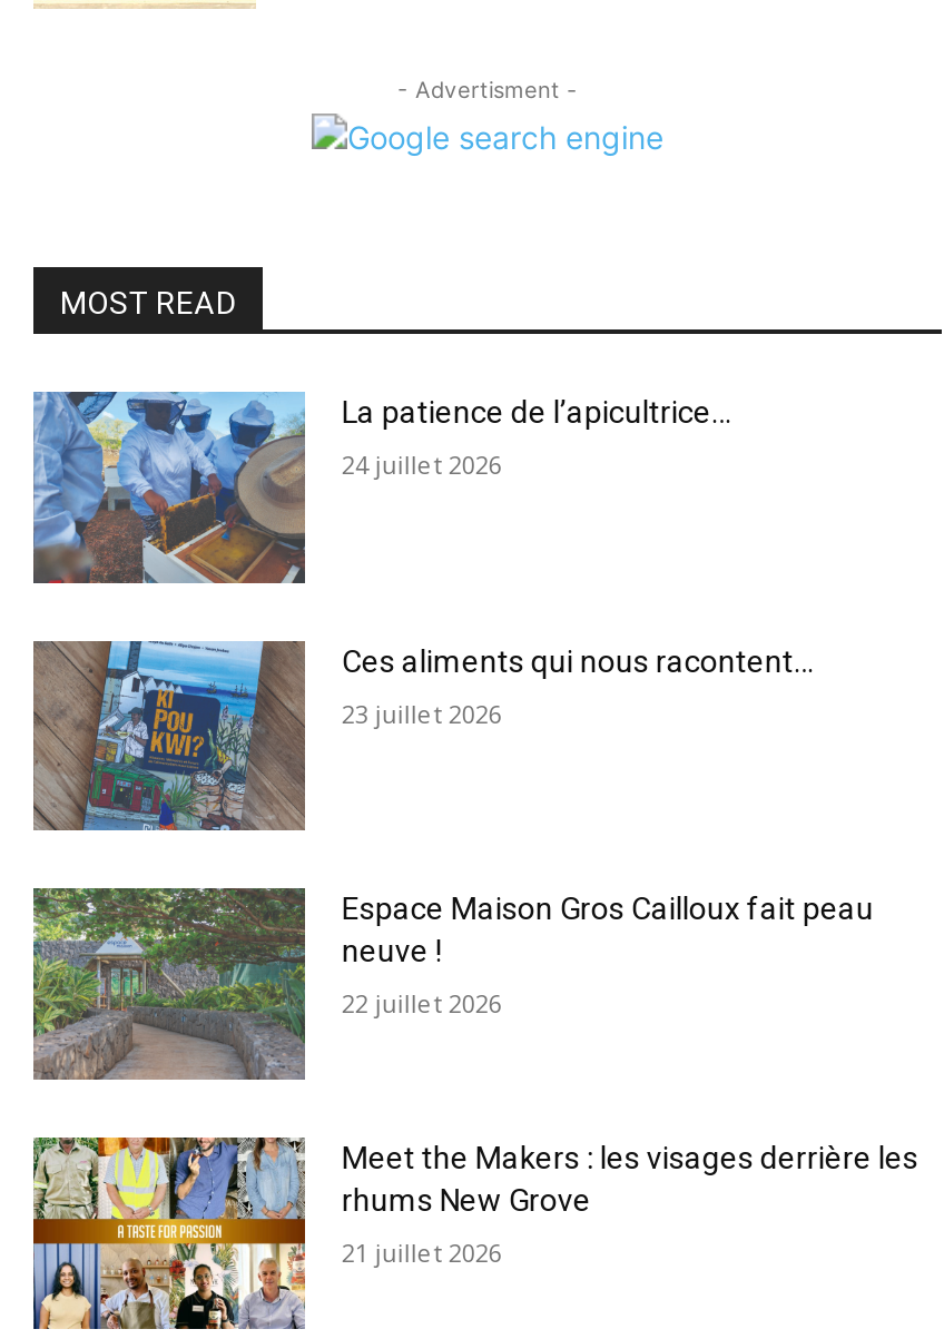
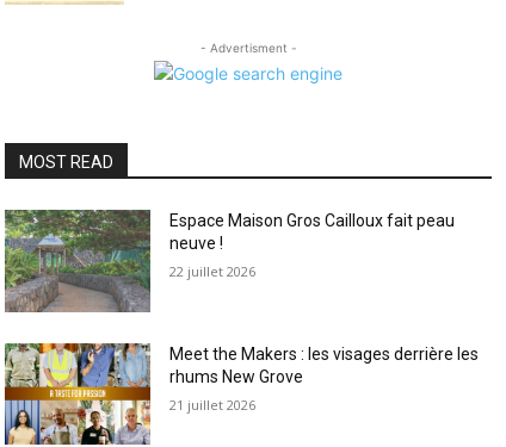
- [image]
- La patience de l’apicultrice…
- 24 juillet 2026

- [image]
- Ces aliments qui nous racontent…
- 23 juillet 2026
